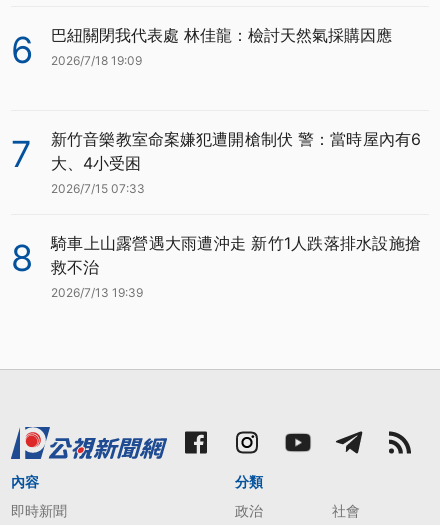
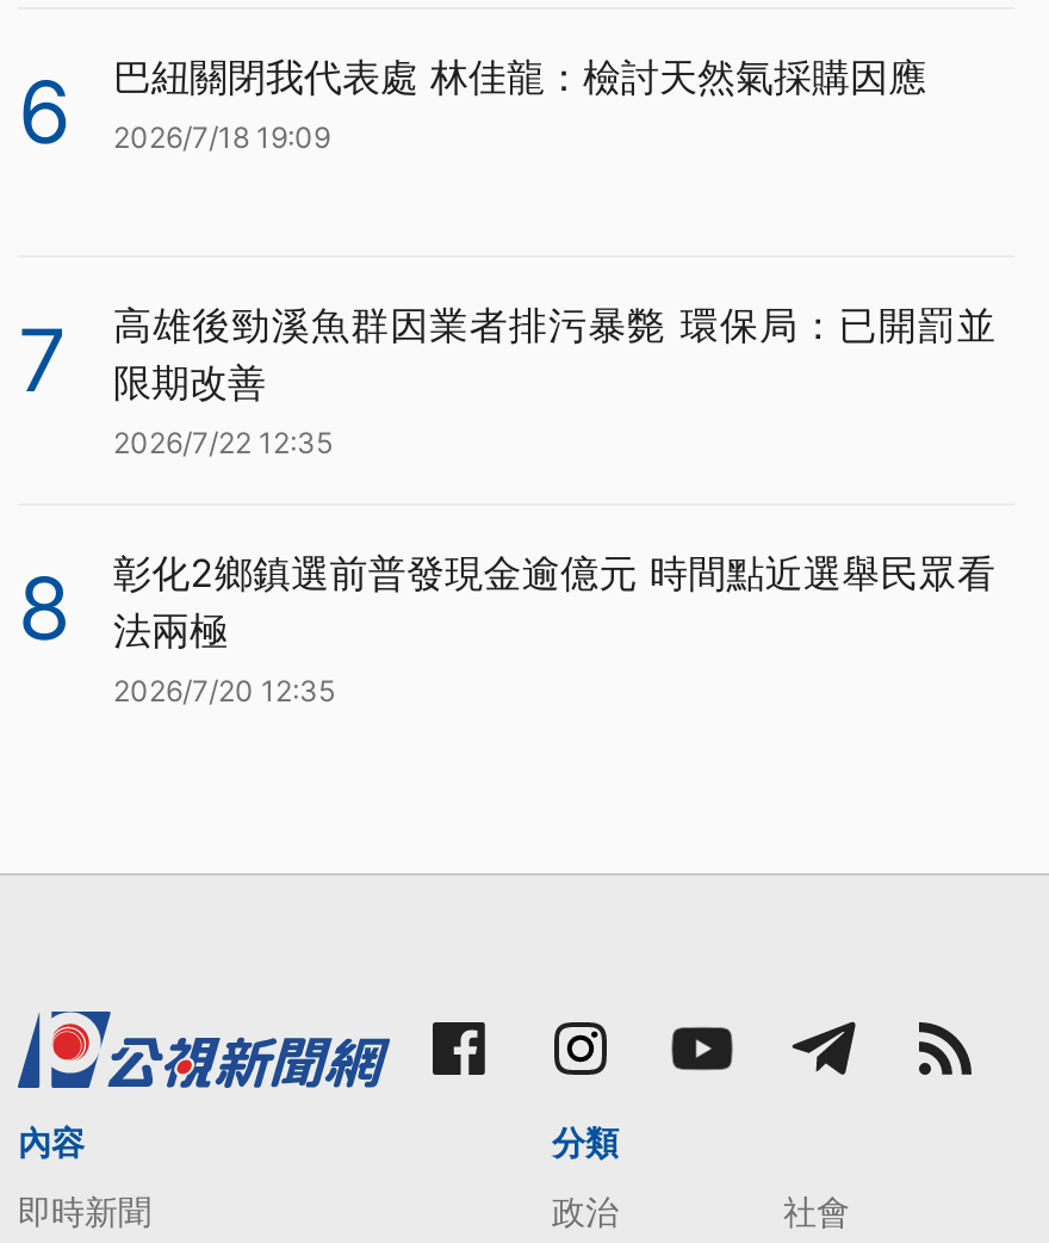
- 新竹音樂教室命案嫌犯遭開槍制伏 警：當時屋內有6
- 大、4小受困
- 2026/7/15 07:33
+ 高雄後勁溪魚群因業者排污暴斃 環保局：已開罰並
+ 限期改善
+ 2026/7/22 12:35

- 騎車上山露營遇大雨遭沖走 新竹1人跌落排水設施搶
- 救不治
- 2026/7/13 19:39
+ 彰化2鄉鎮選前普發現金逾億元 時間點近選舉民眾看
+ 法兩極
+ 2026/7/20 12:35
